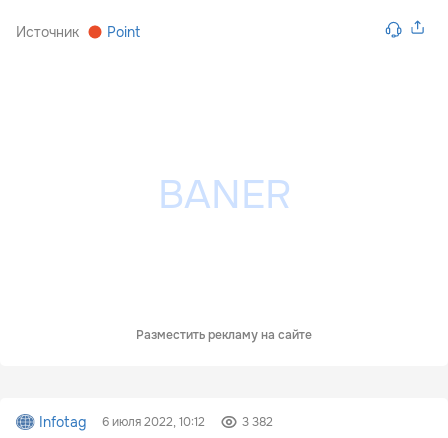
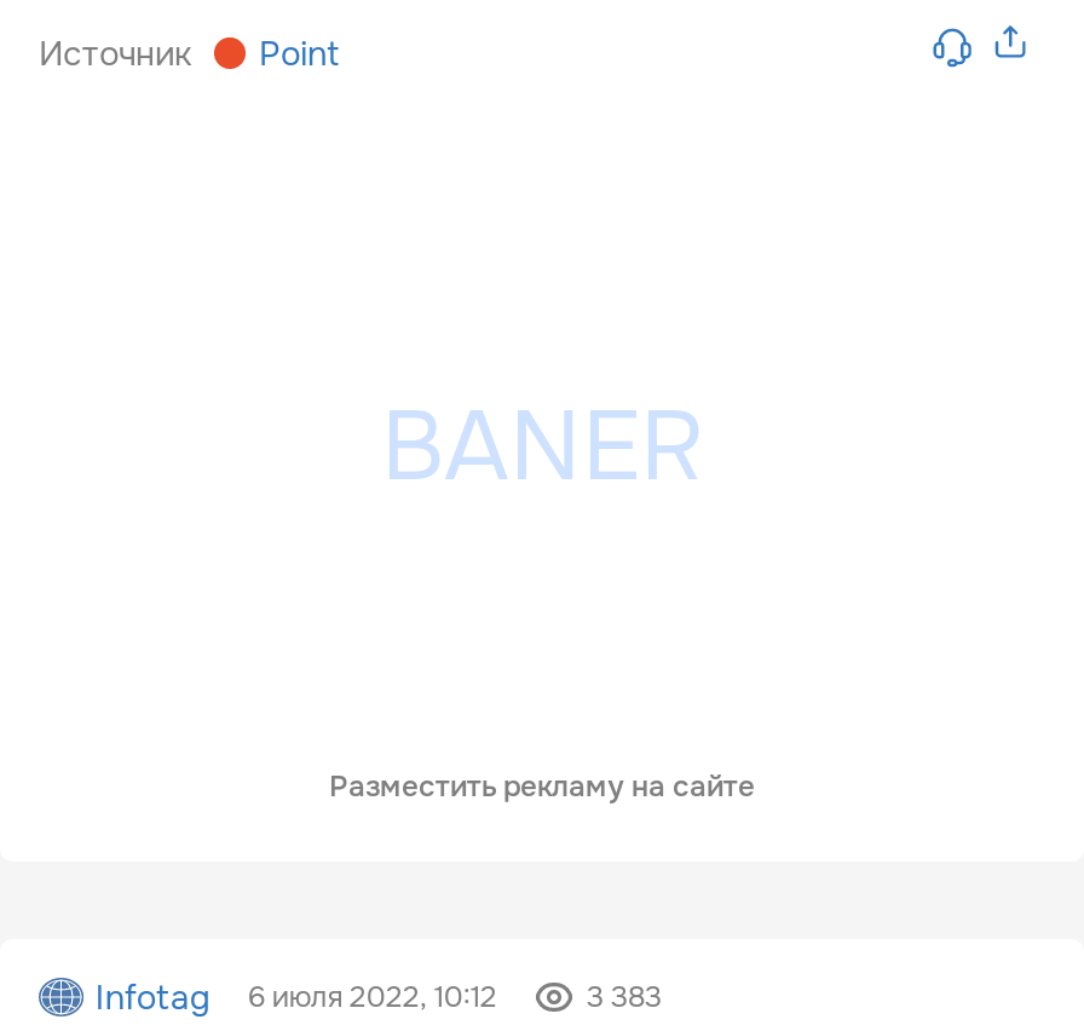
- 3 382
+ 3 383
